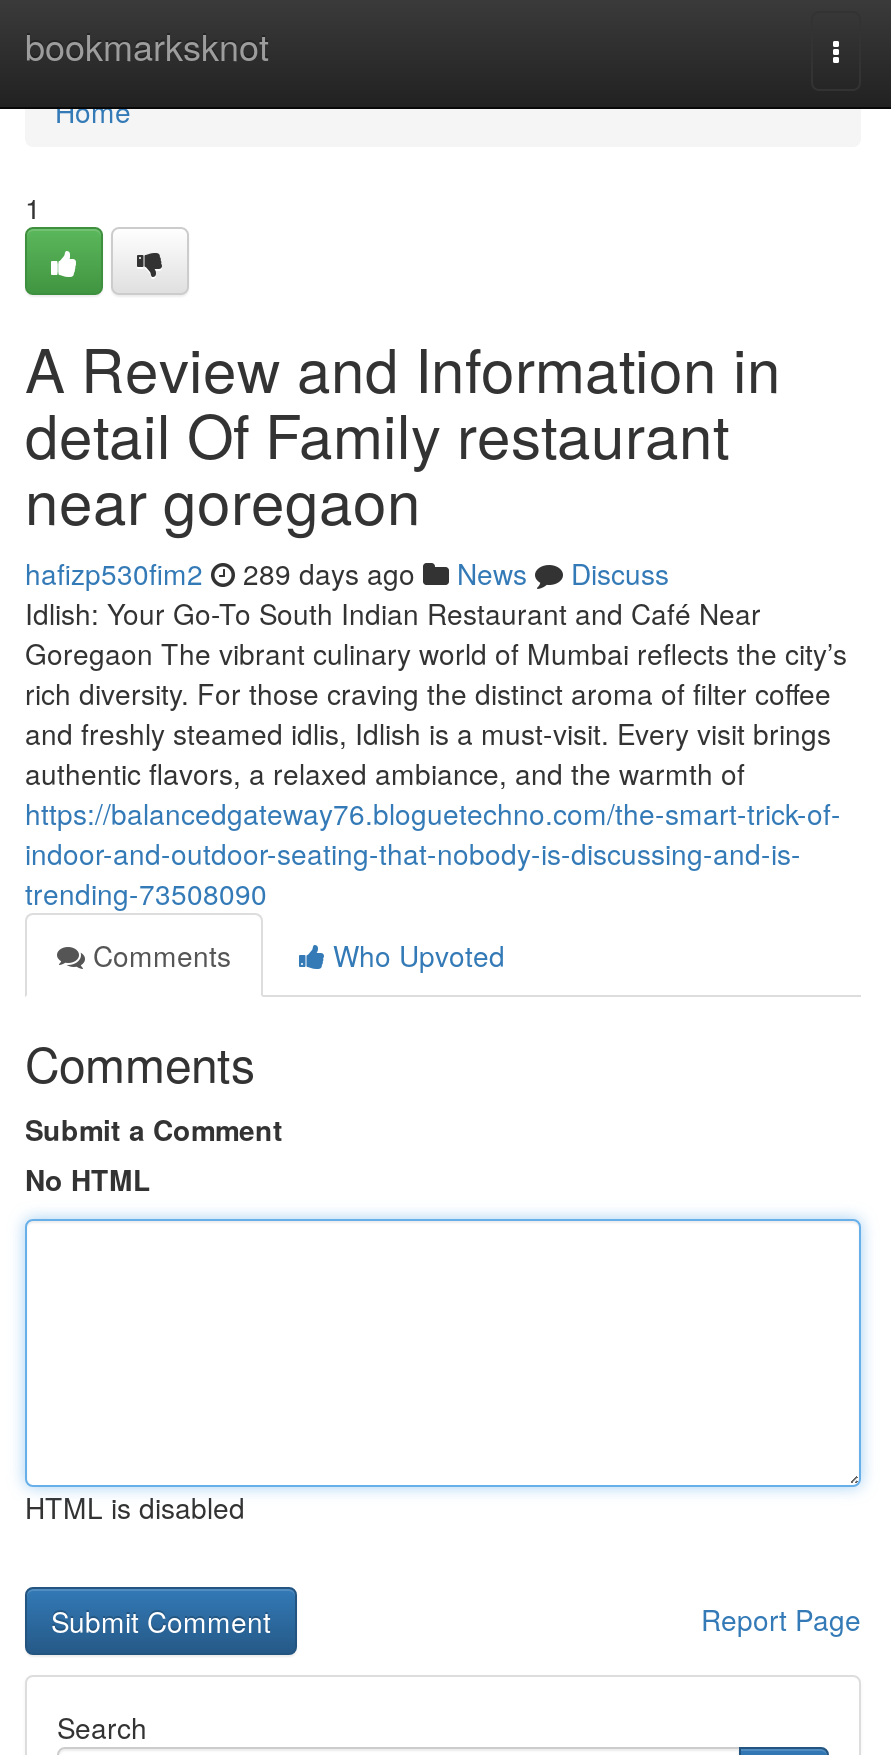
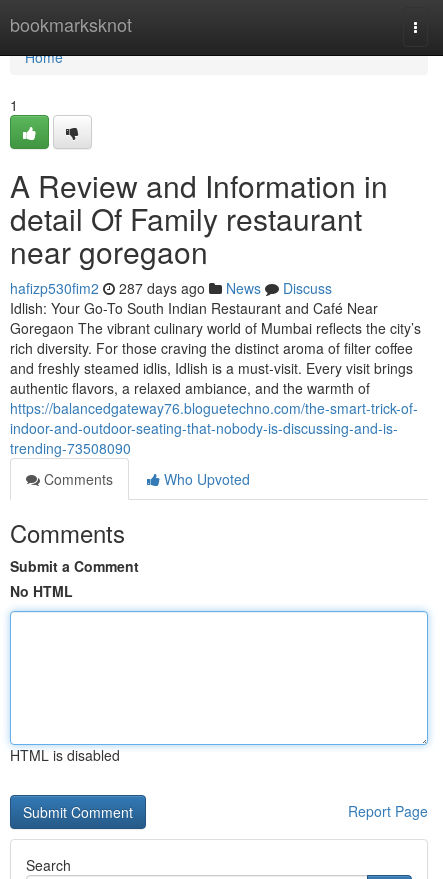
- hafizp530fim2 289 days ago News Discuss
+ hafizp530fim2 287 days ago News Discuss
